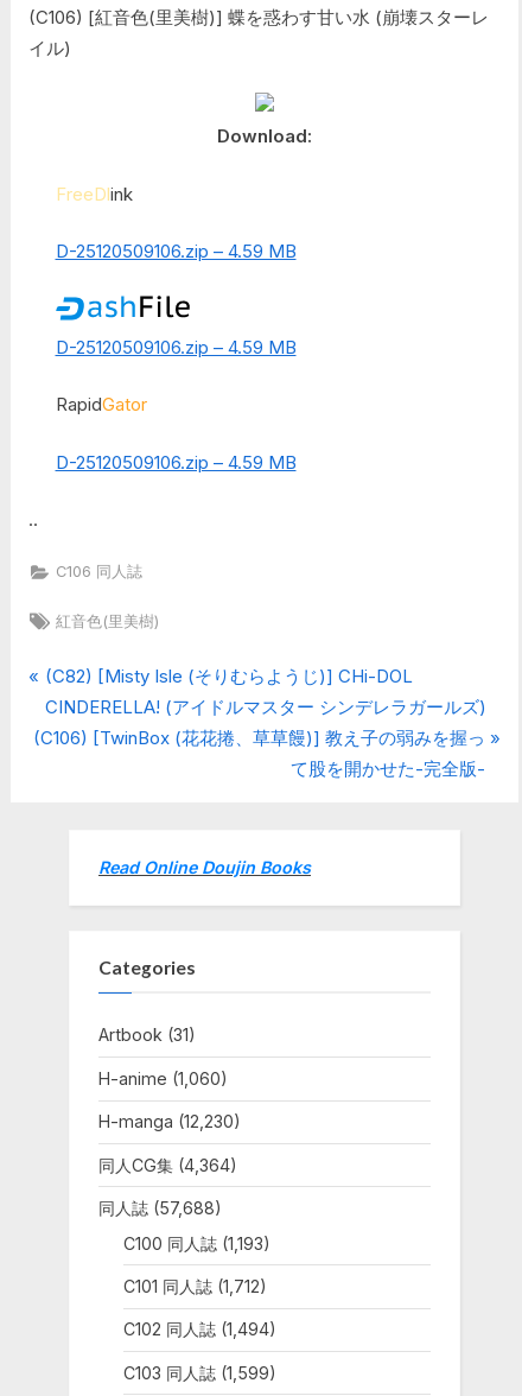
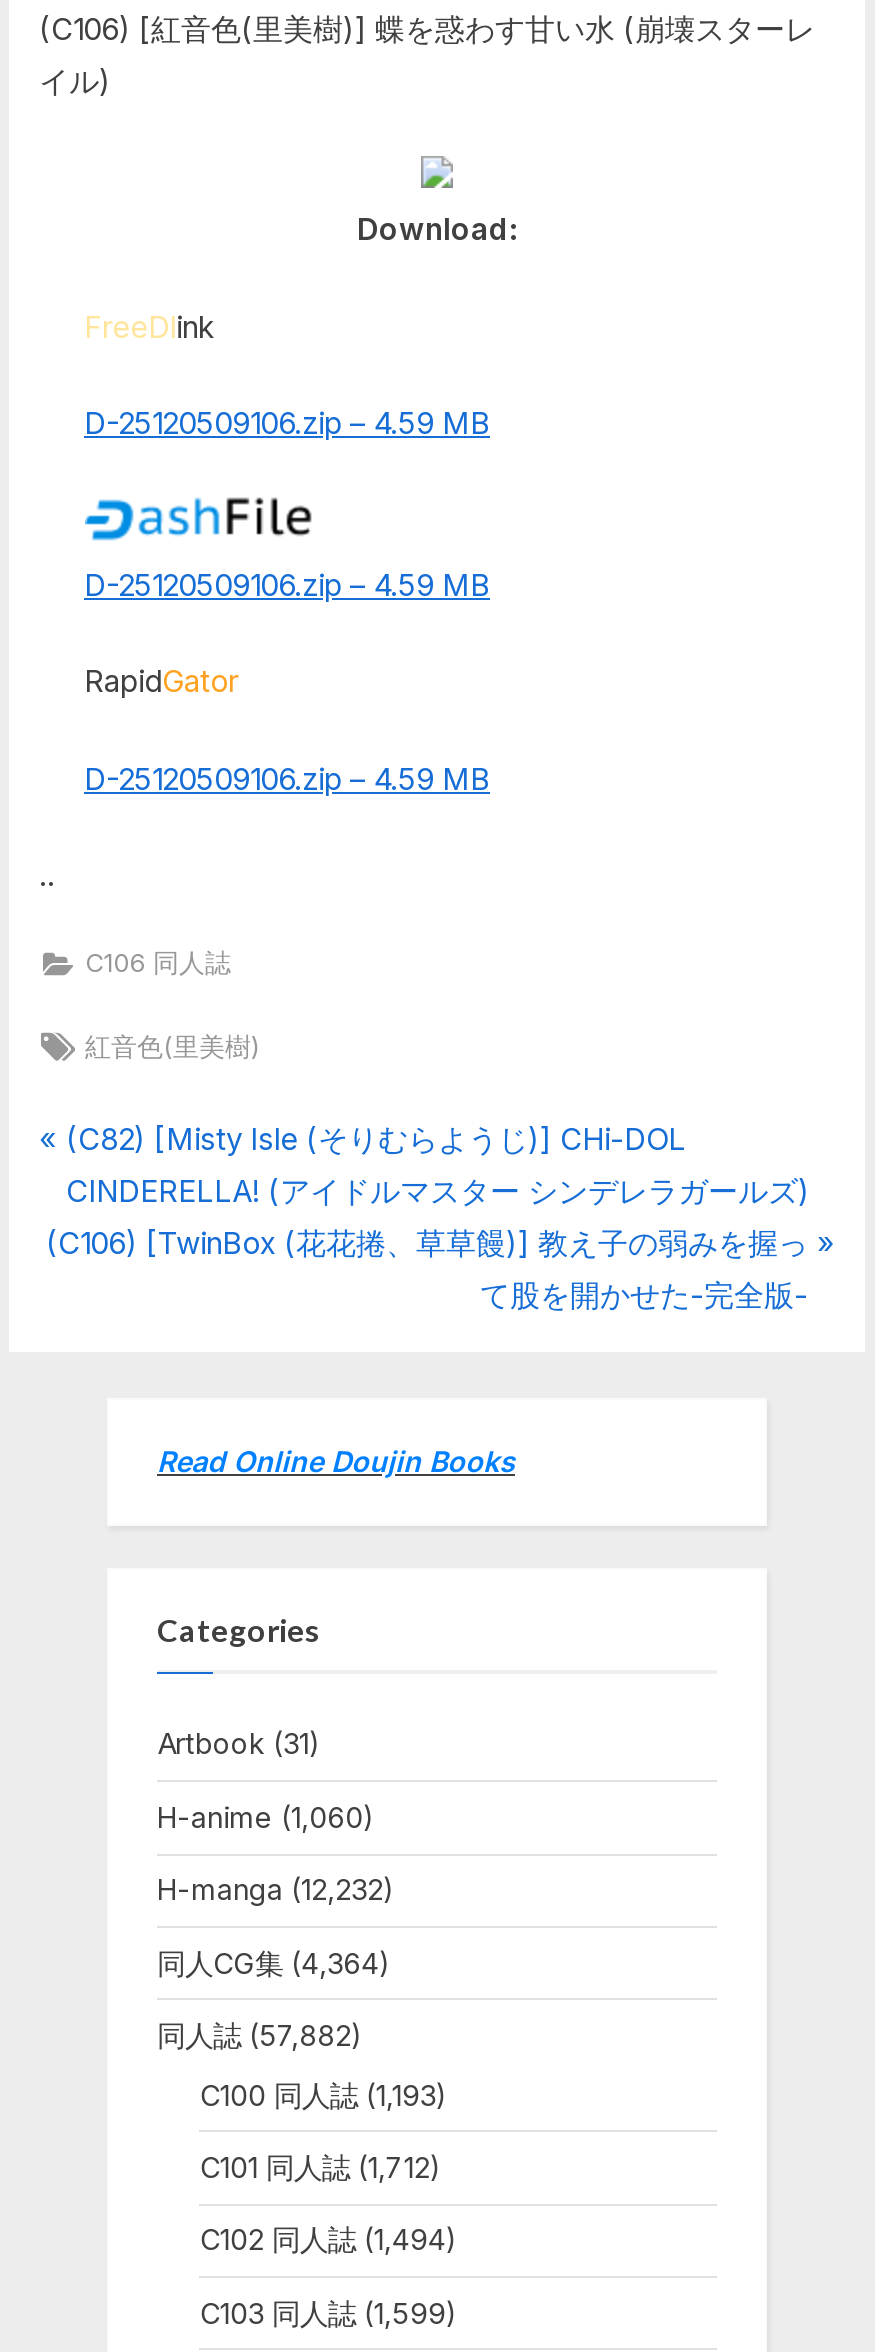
- H-manga (12,230)
+ H-manga (12,232)

- 同人誌(57,688)
+ 同人誌(57,882)
